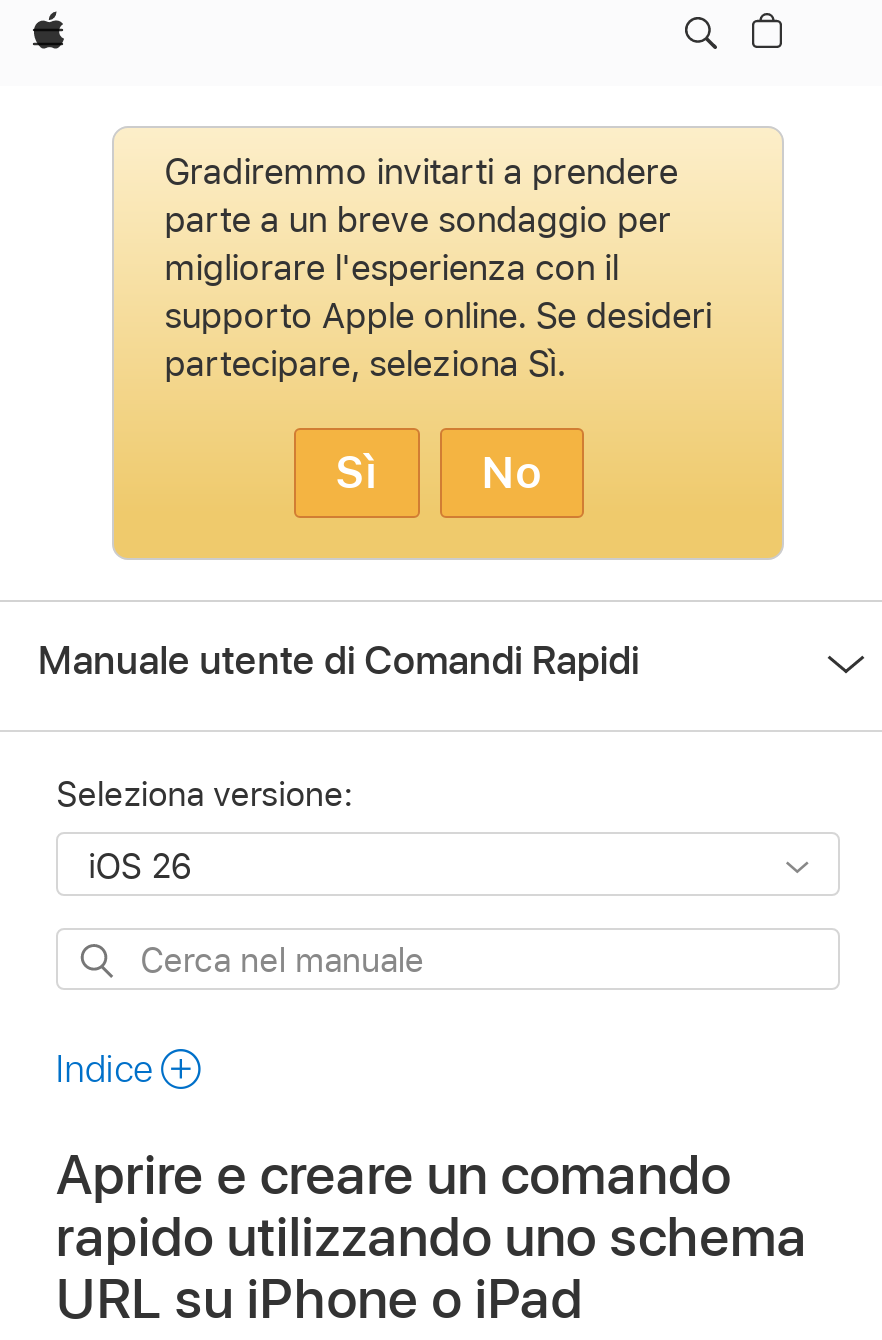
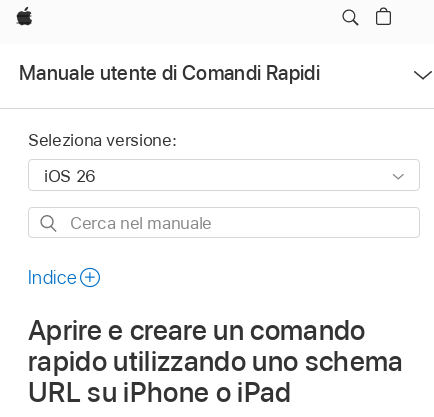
- [image]
- Gradiremmo invitarti a prendere
- parte a un breve sondaggio per
- migliorare l'esperienza con il
- supporto Apple online. Se desideri
- partecipare, seleziona Sì.
- Sì
- No
